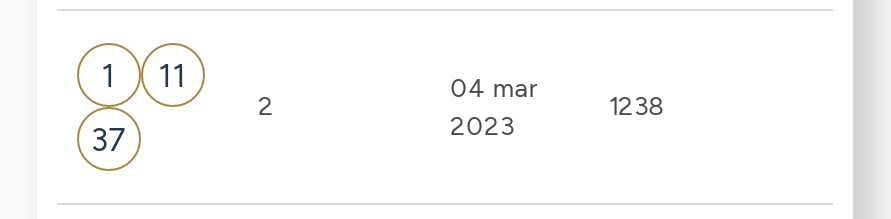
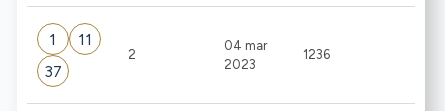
- 1238
+ 1236
